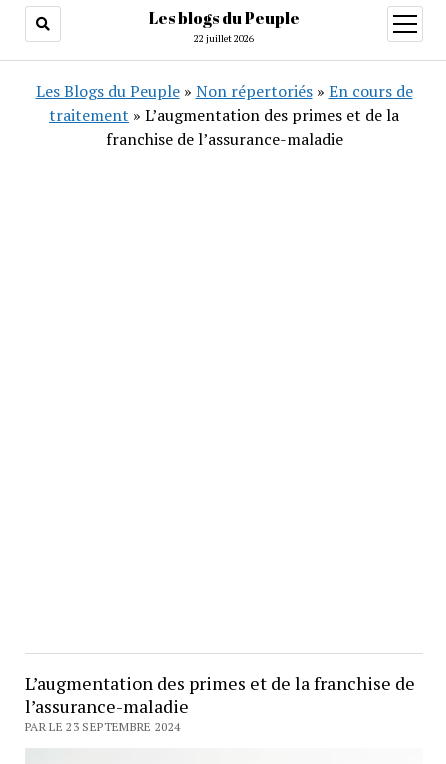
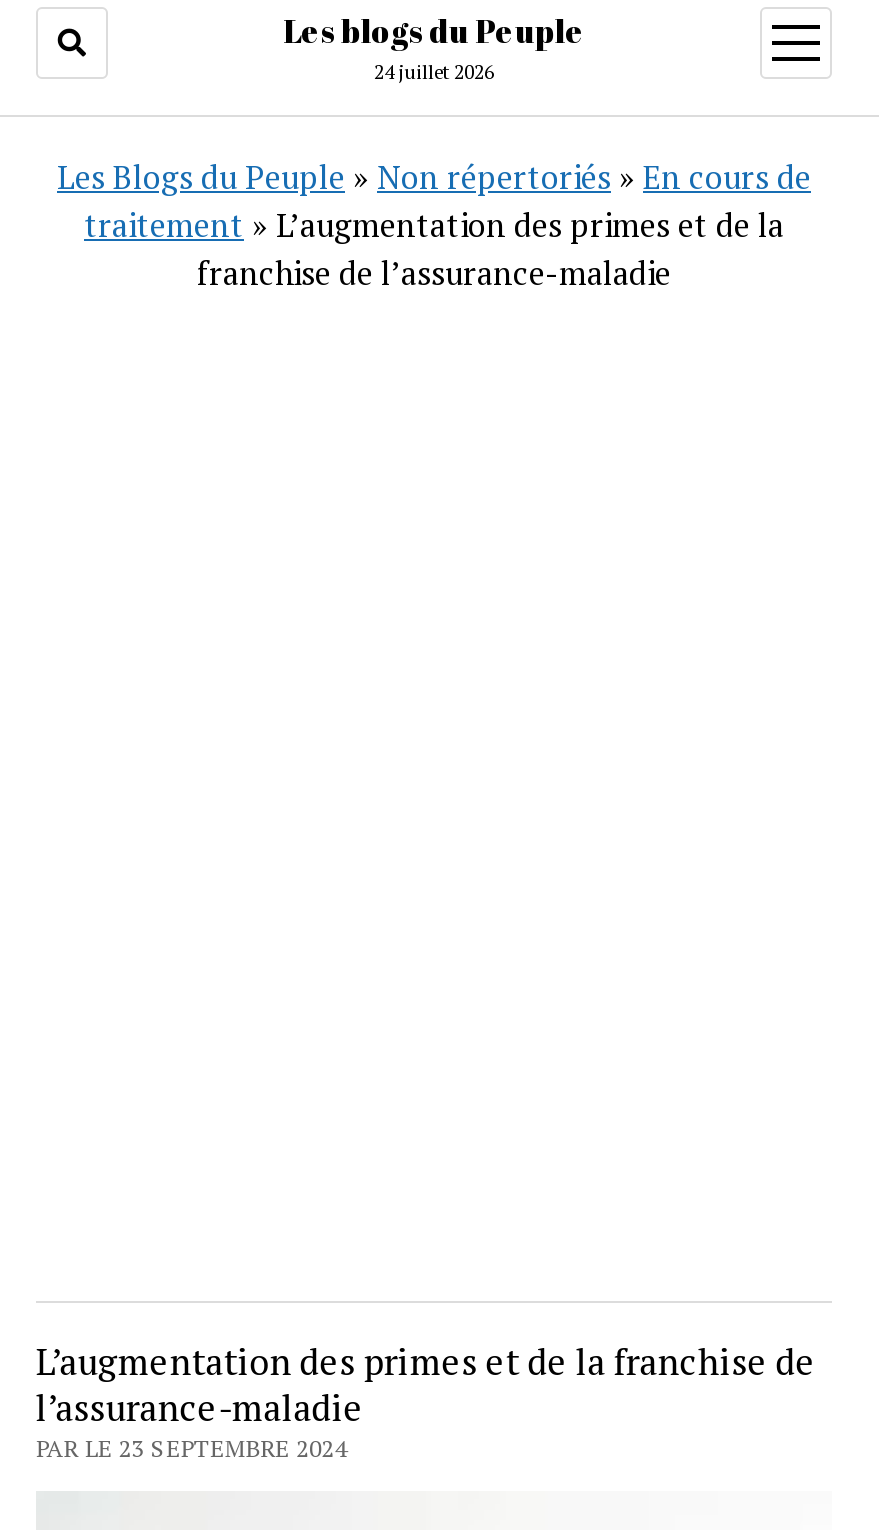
- 22 juillet 2026
+ 24 juillet 2026
